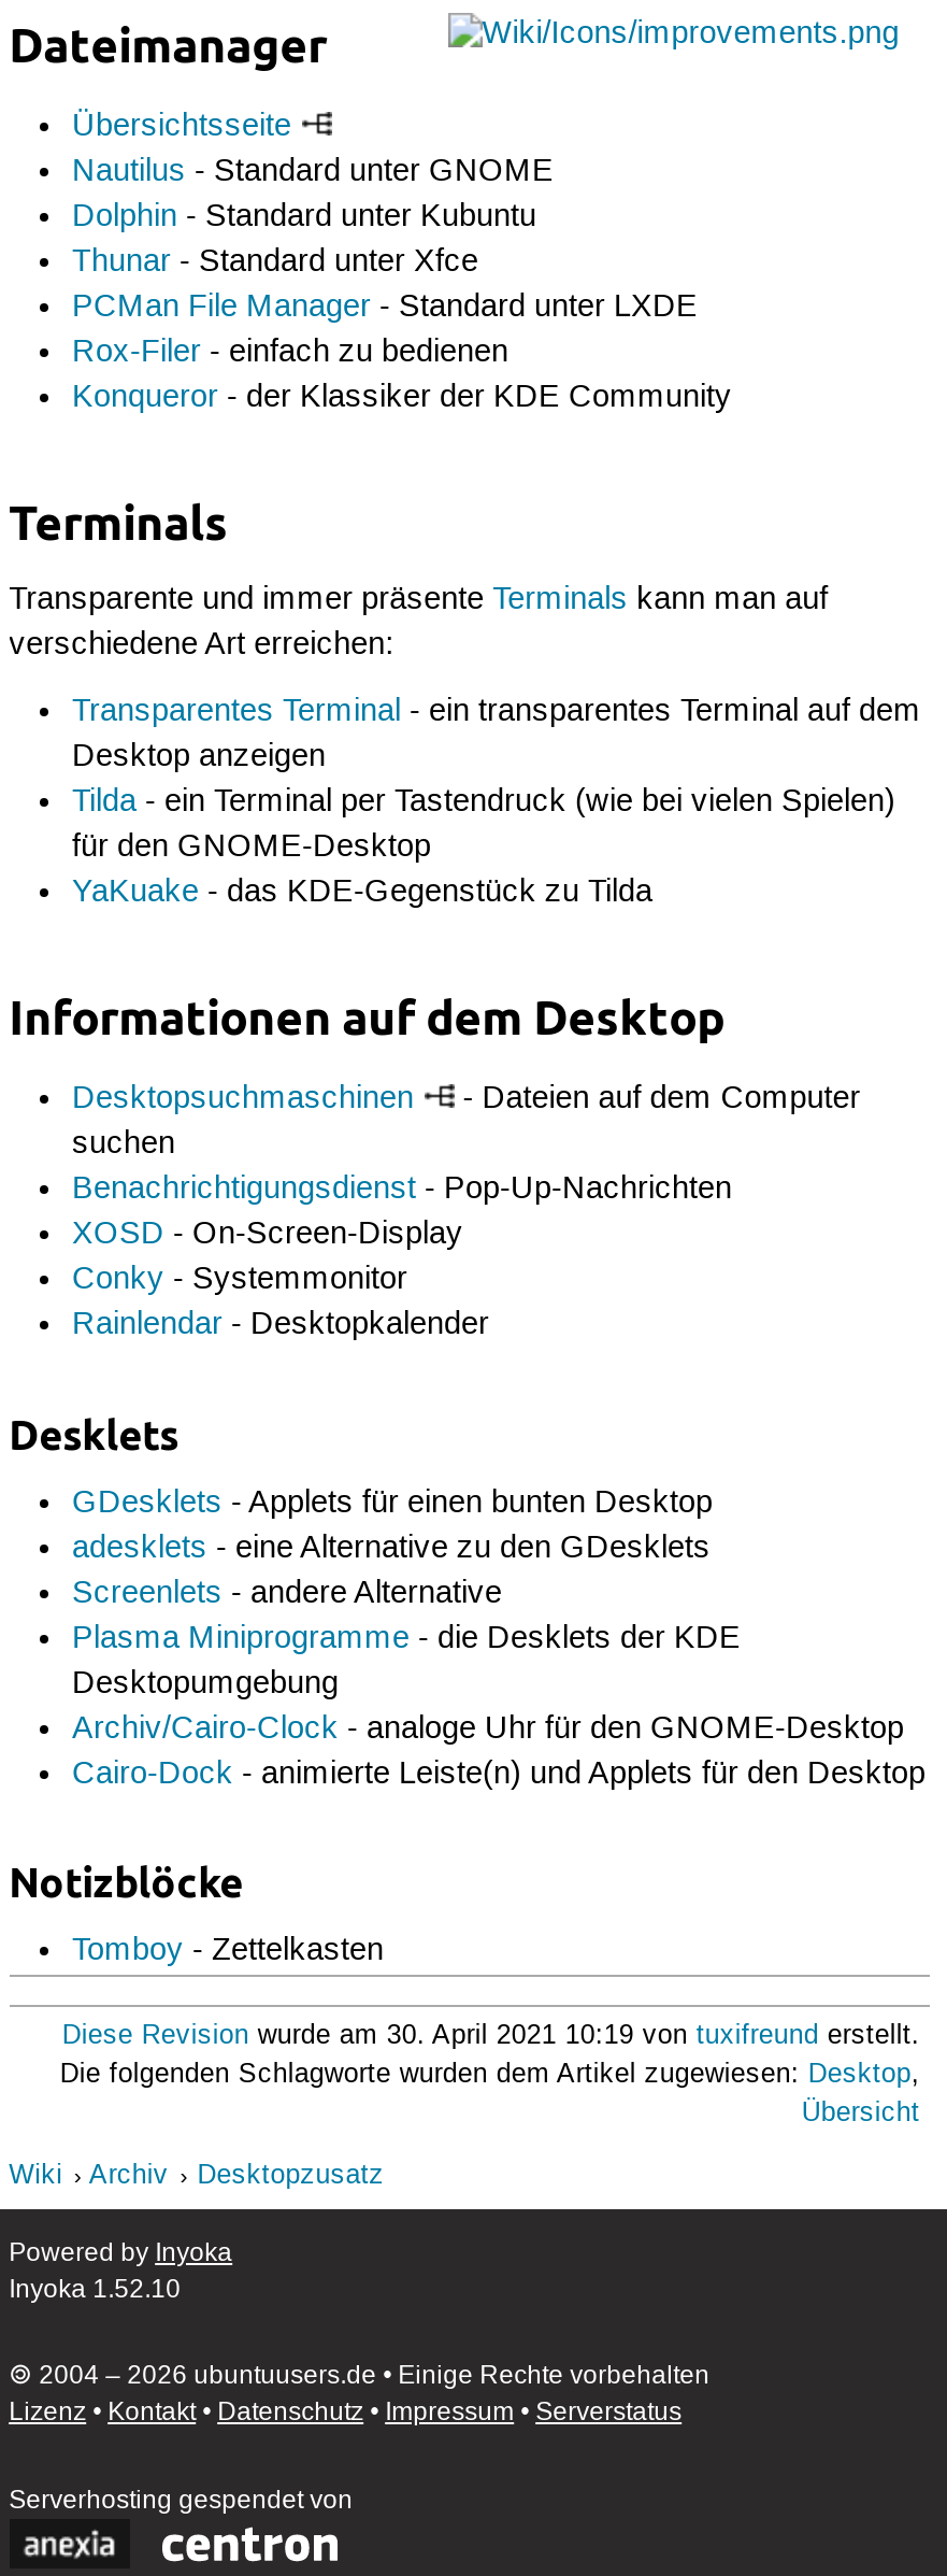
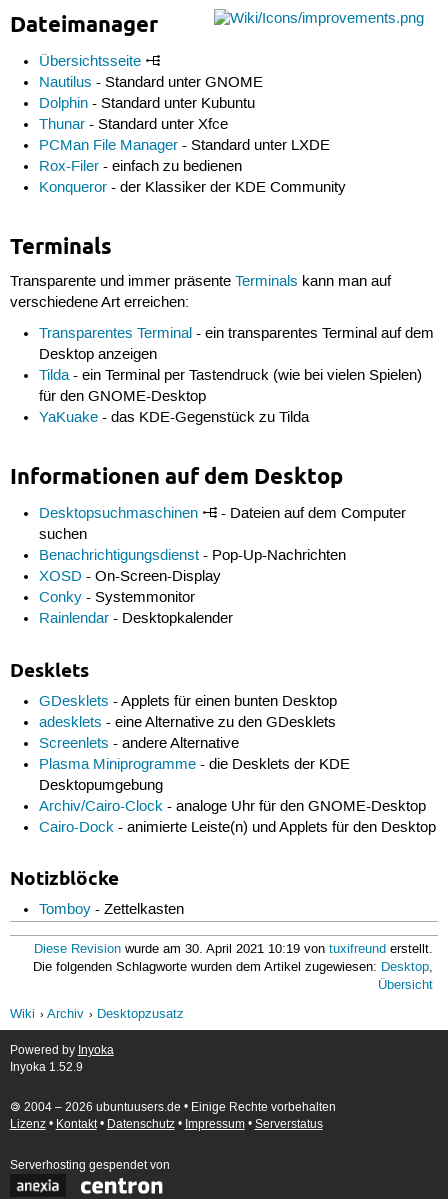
- Inyoka 1.52.10
+ Inyoka 1.52.9
